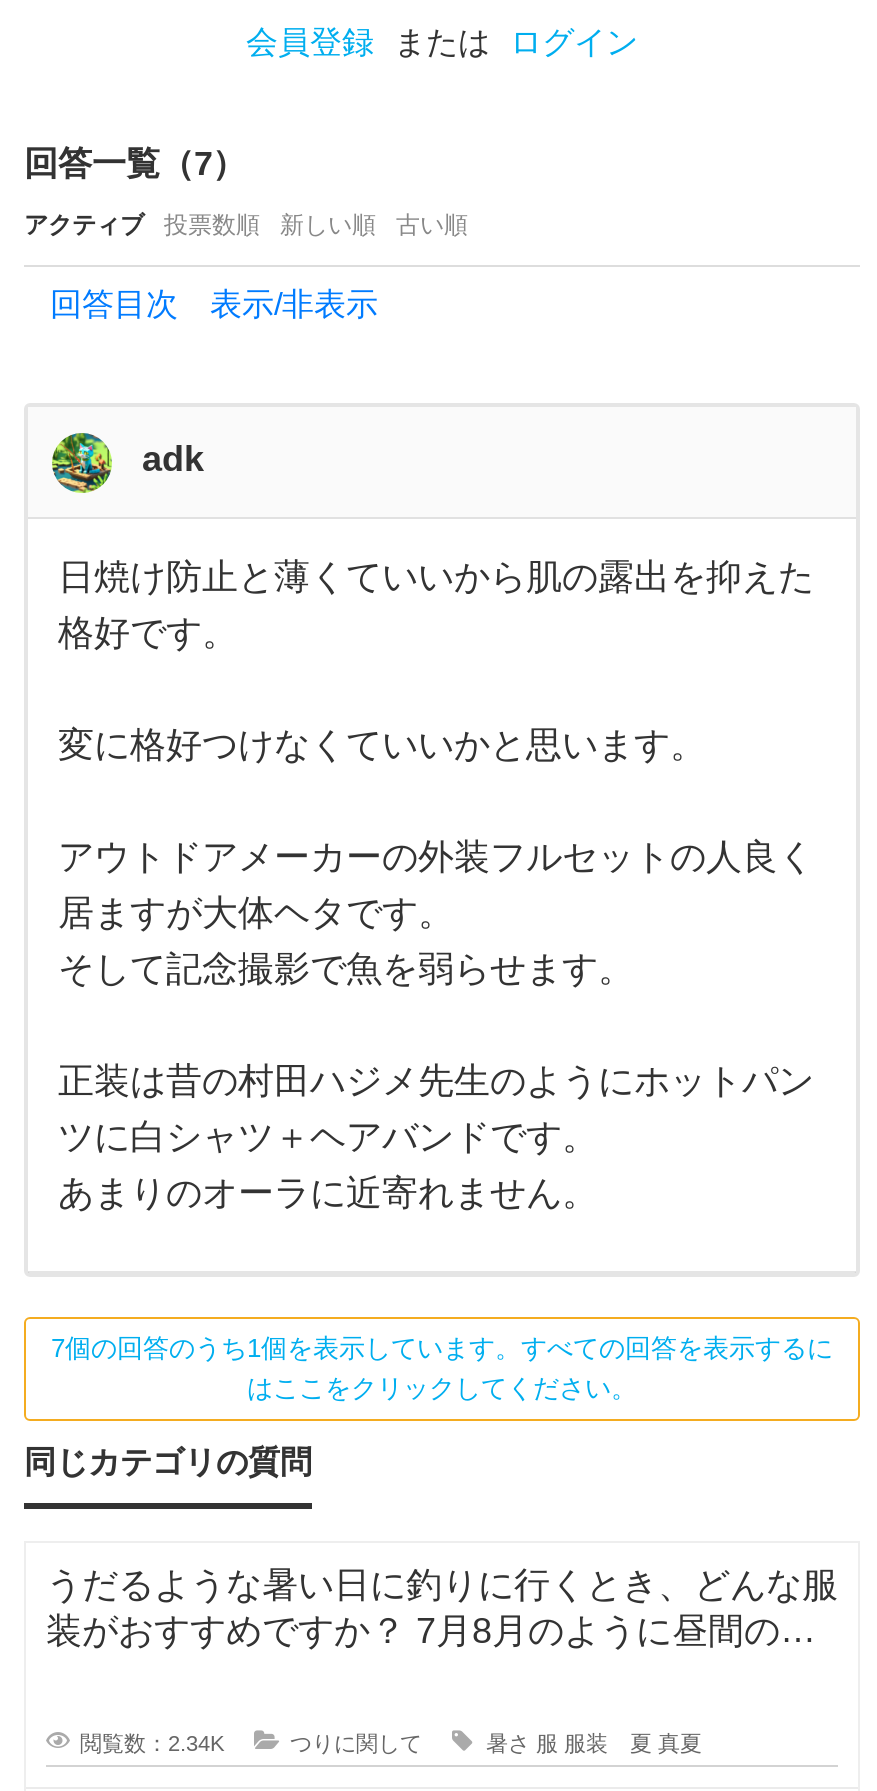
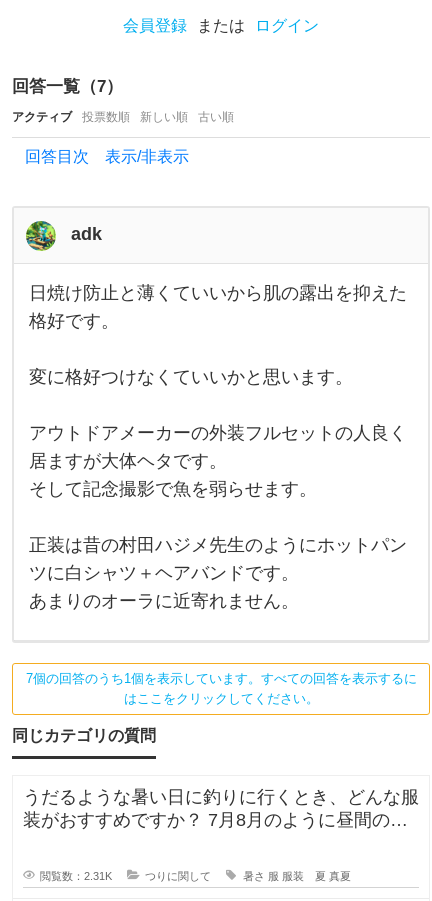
- 閲覧数：2.34K
+ 閲覧数：2.31K
